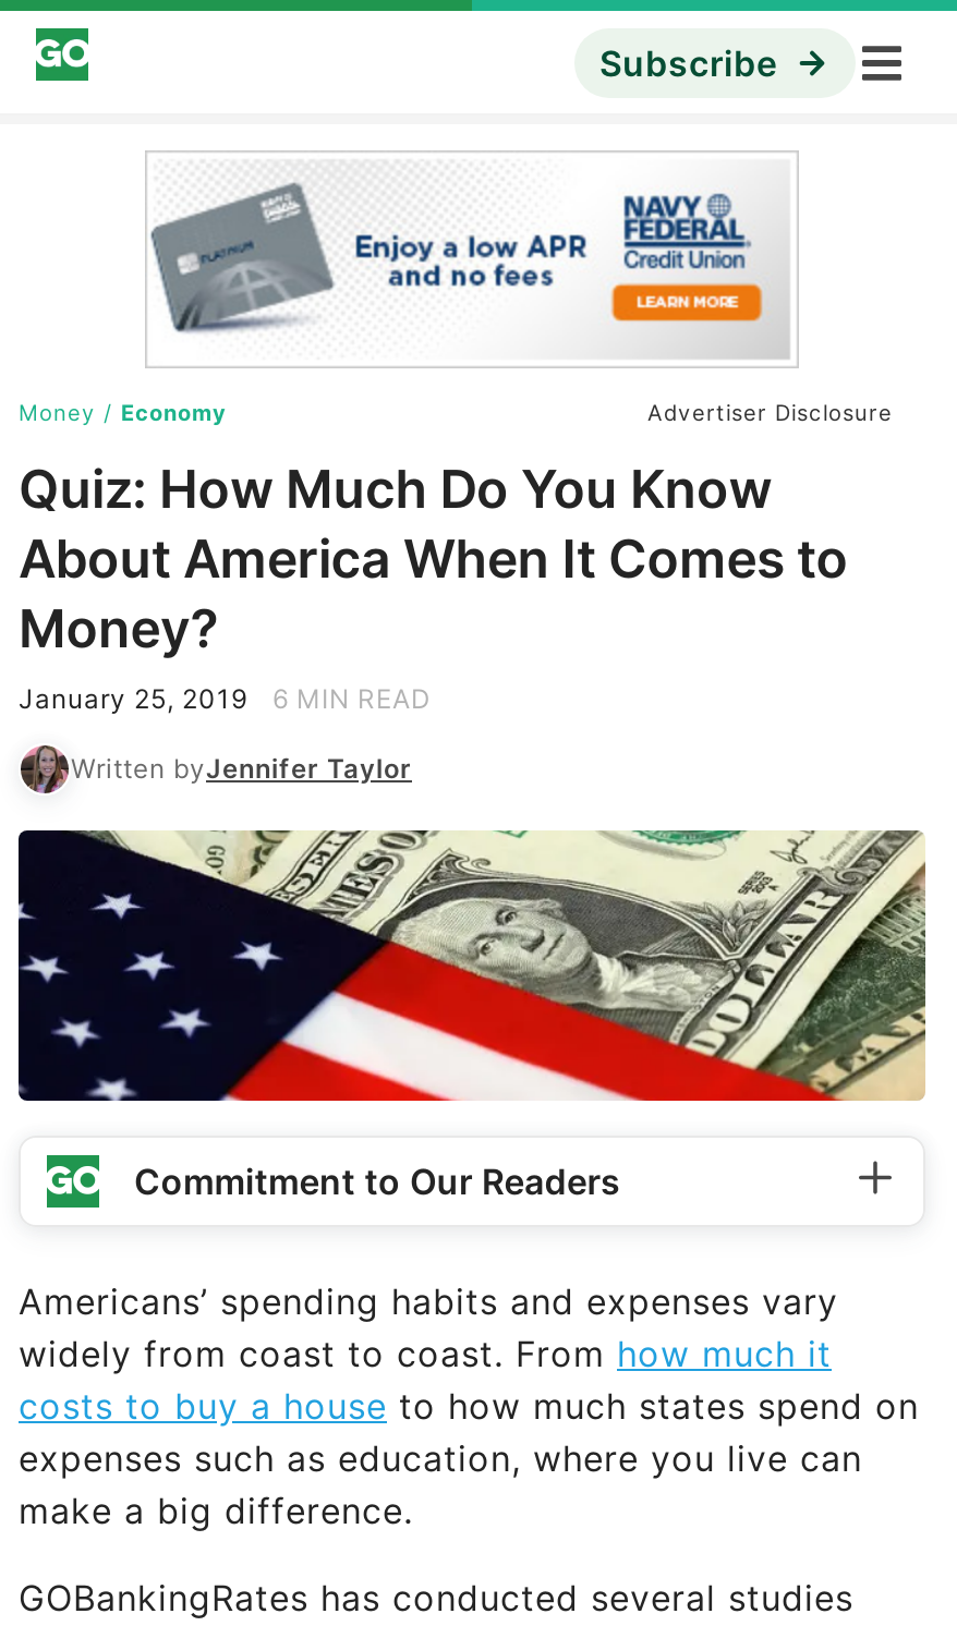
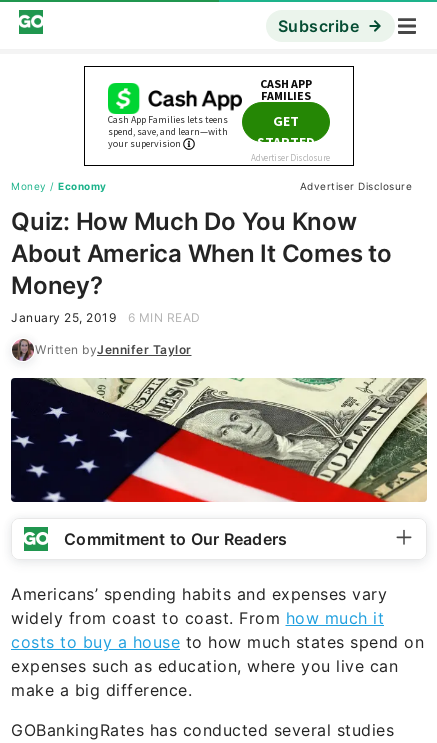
- [image]
+ [image]
